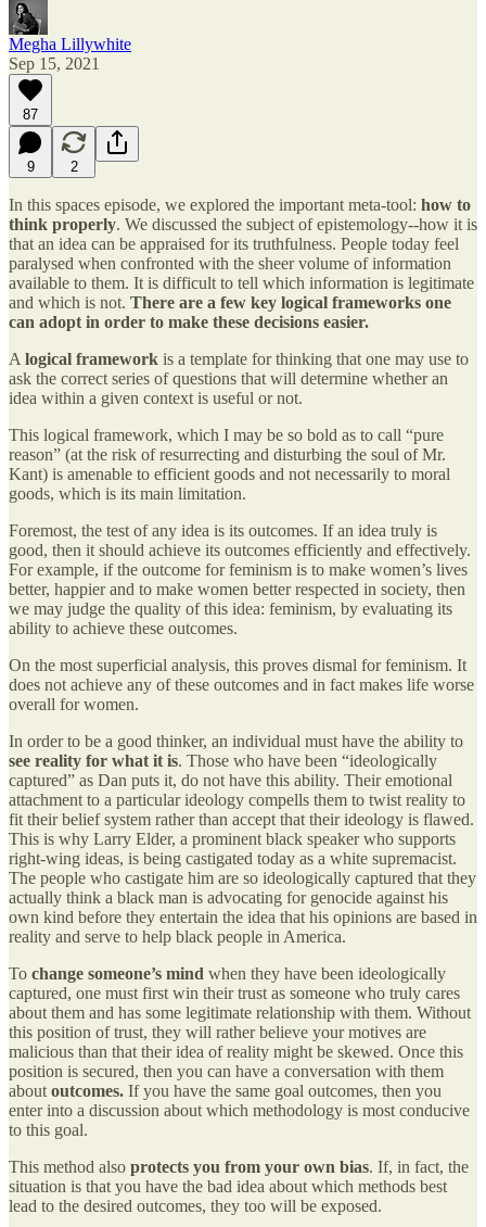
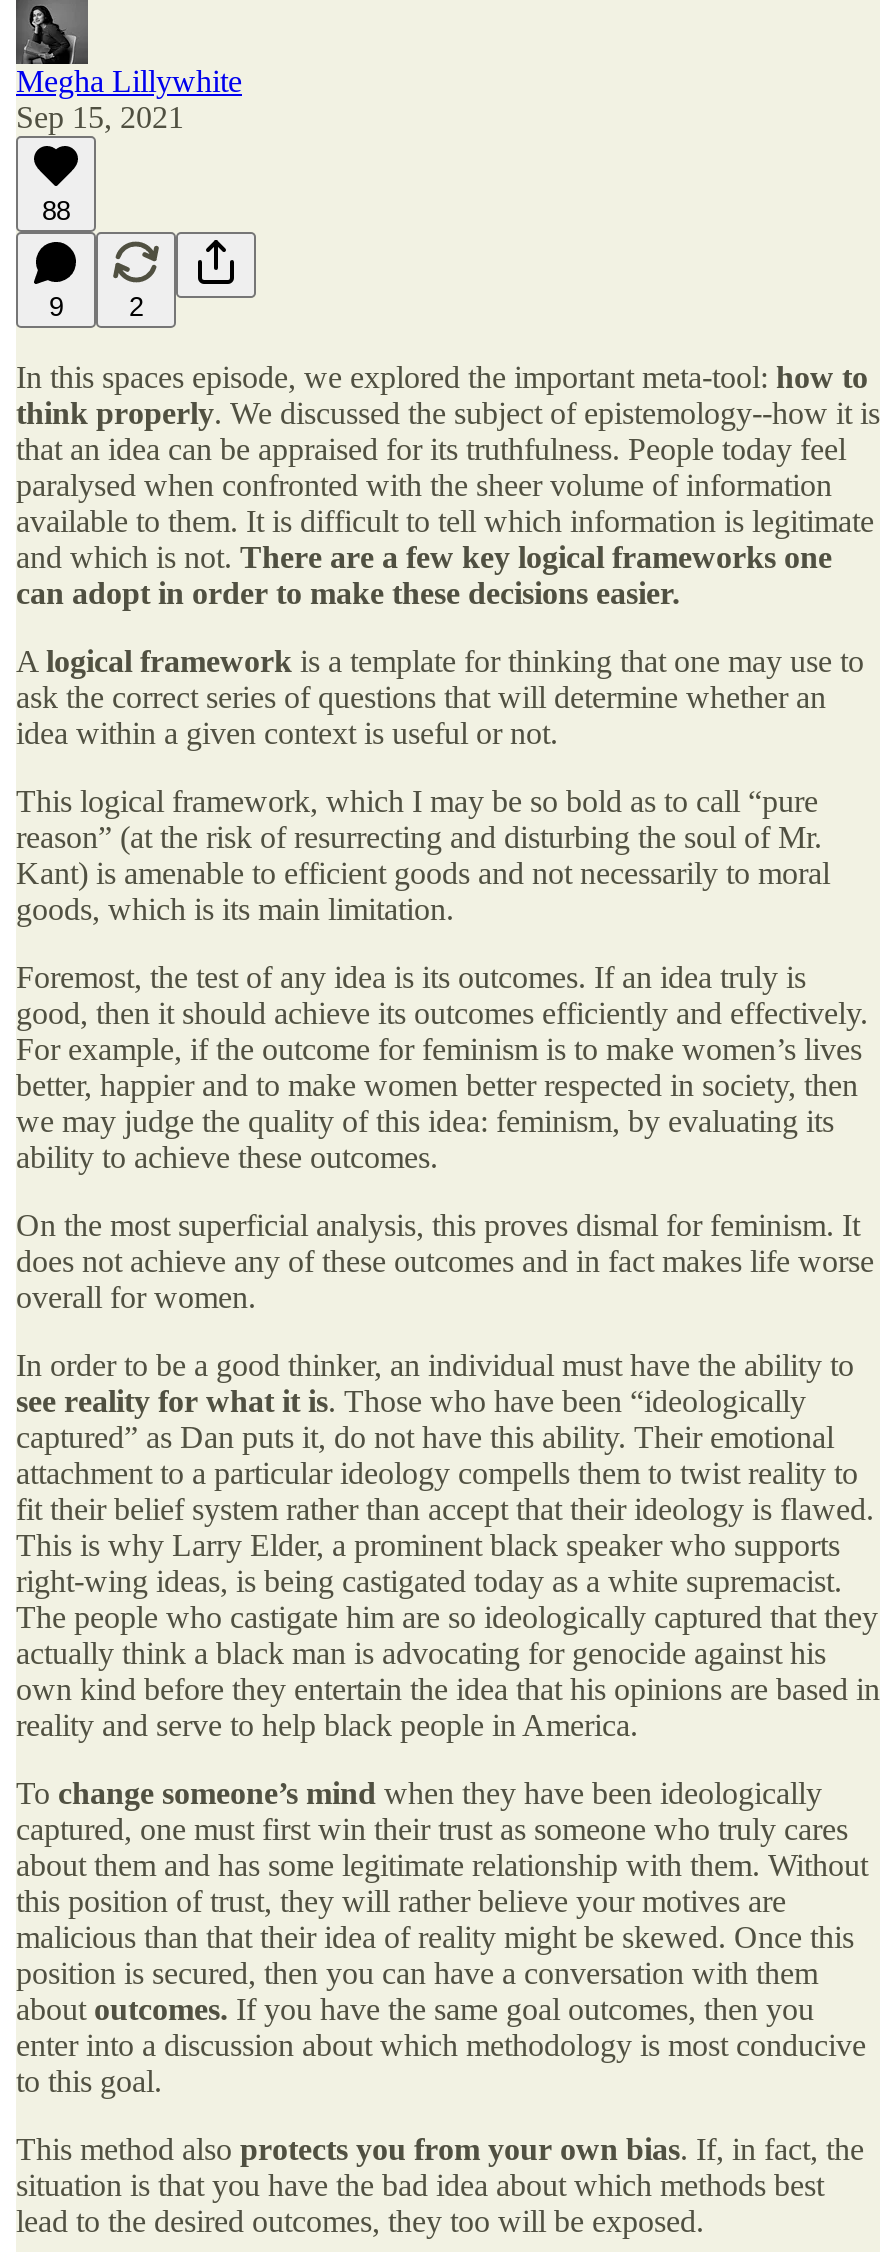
- 87
+ 88
